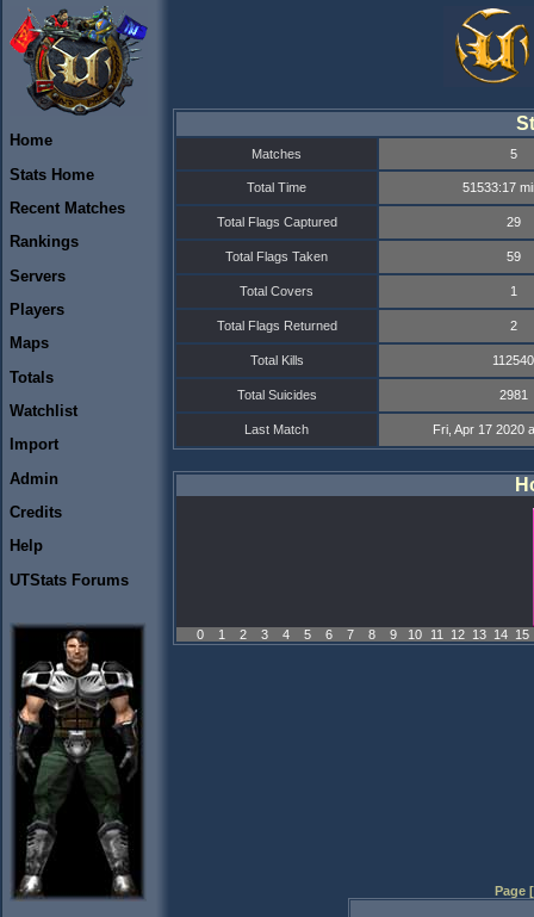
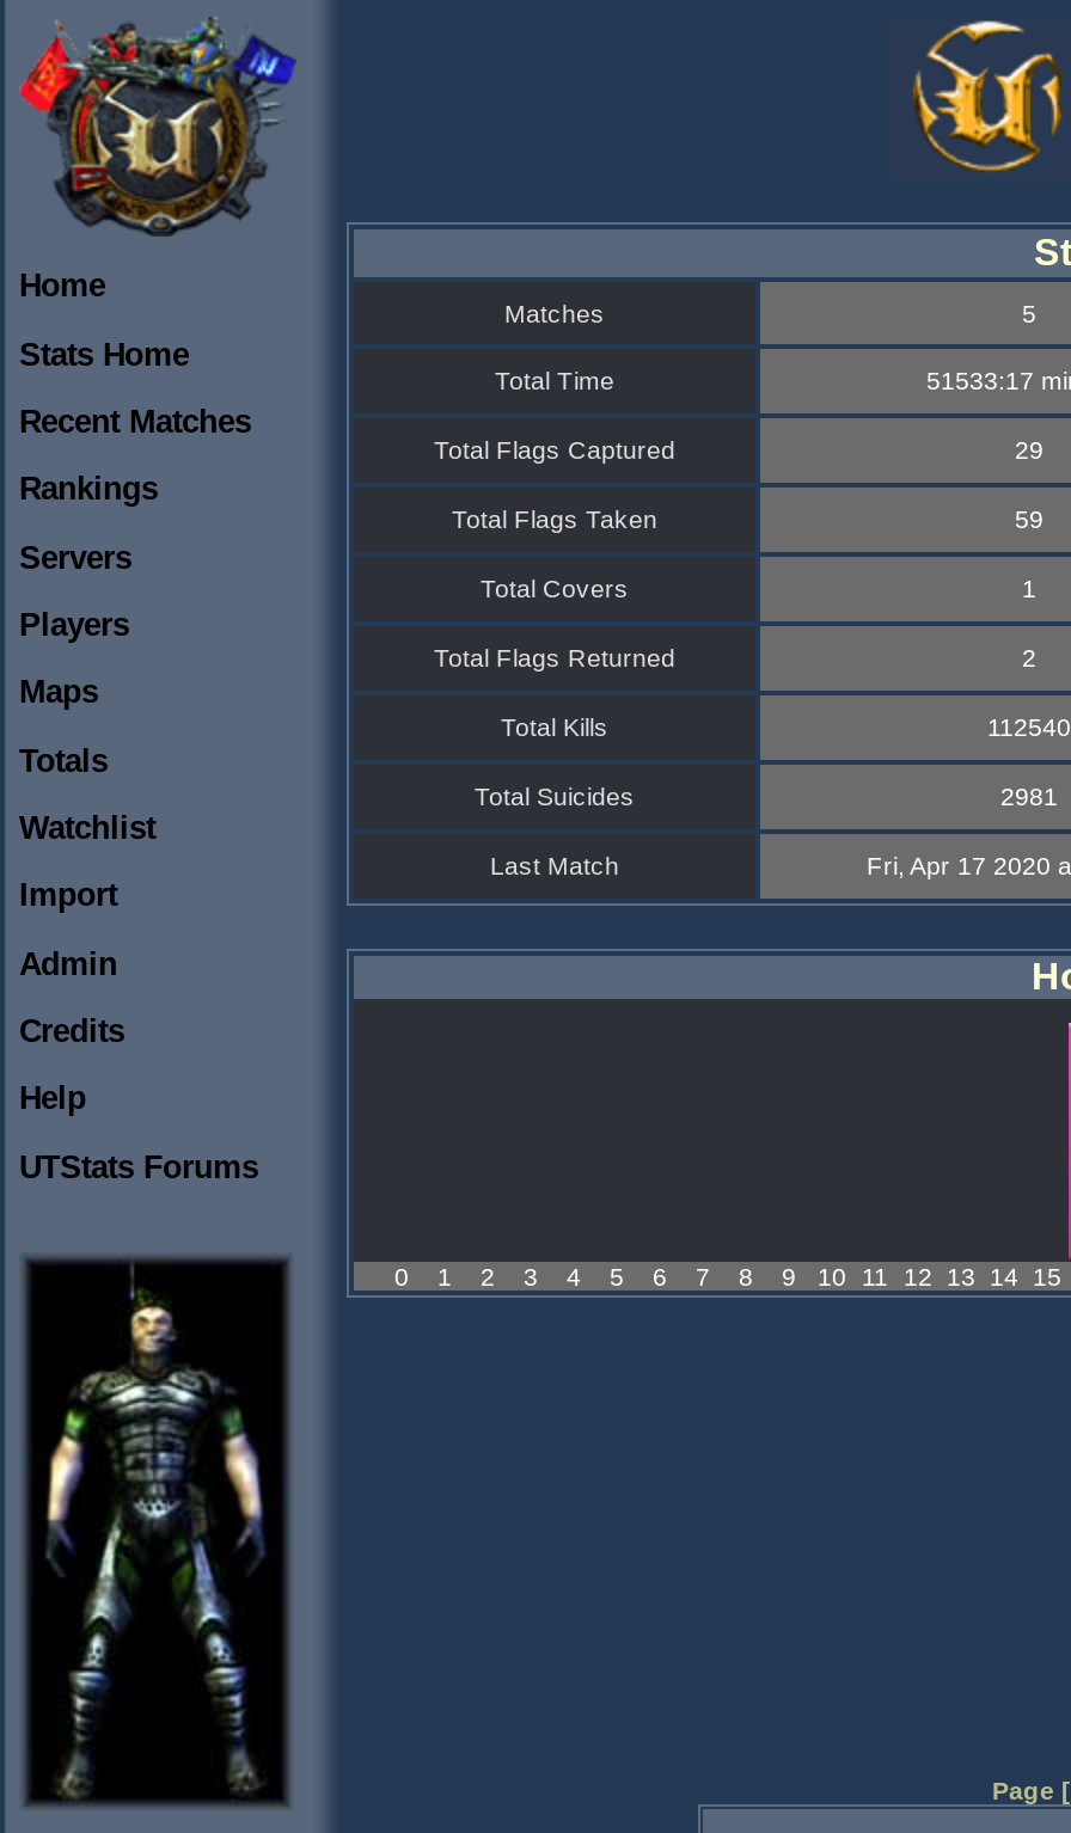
- [image]
+ [image]
